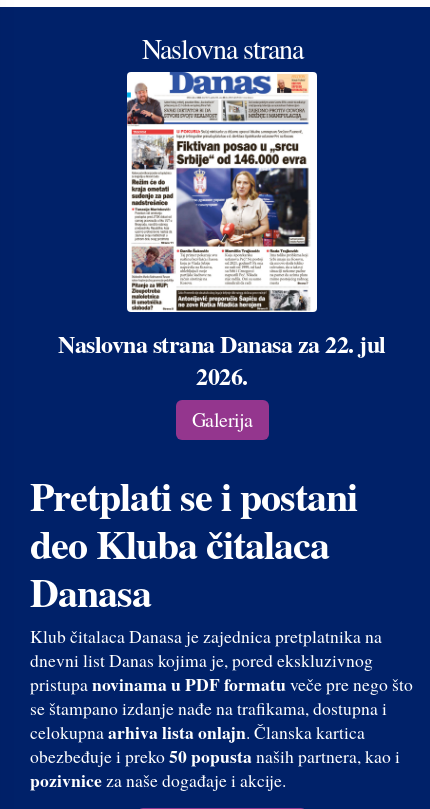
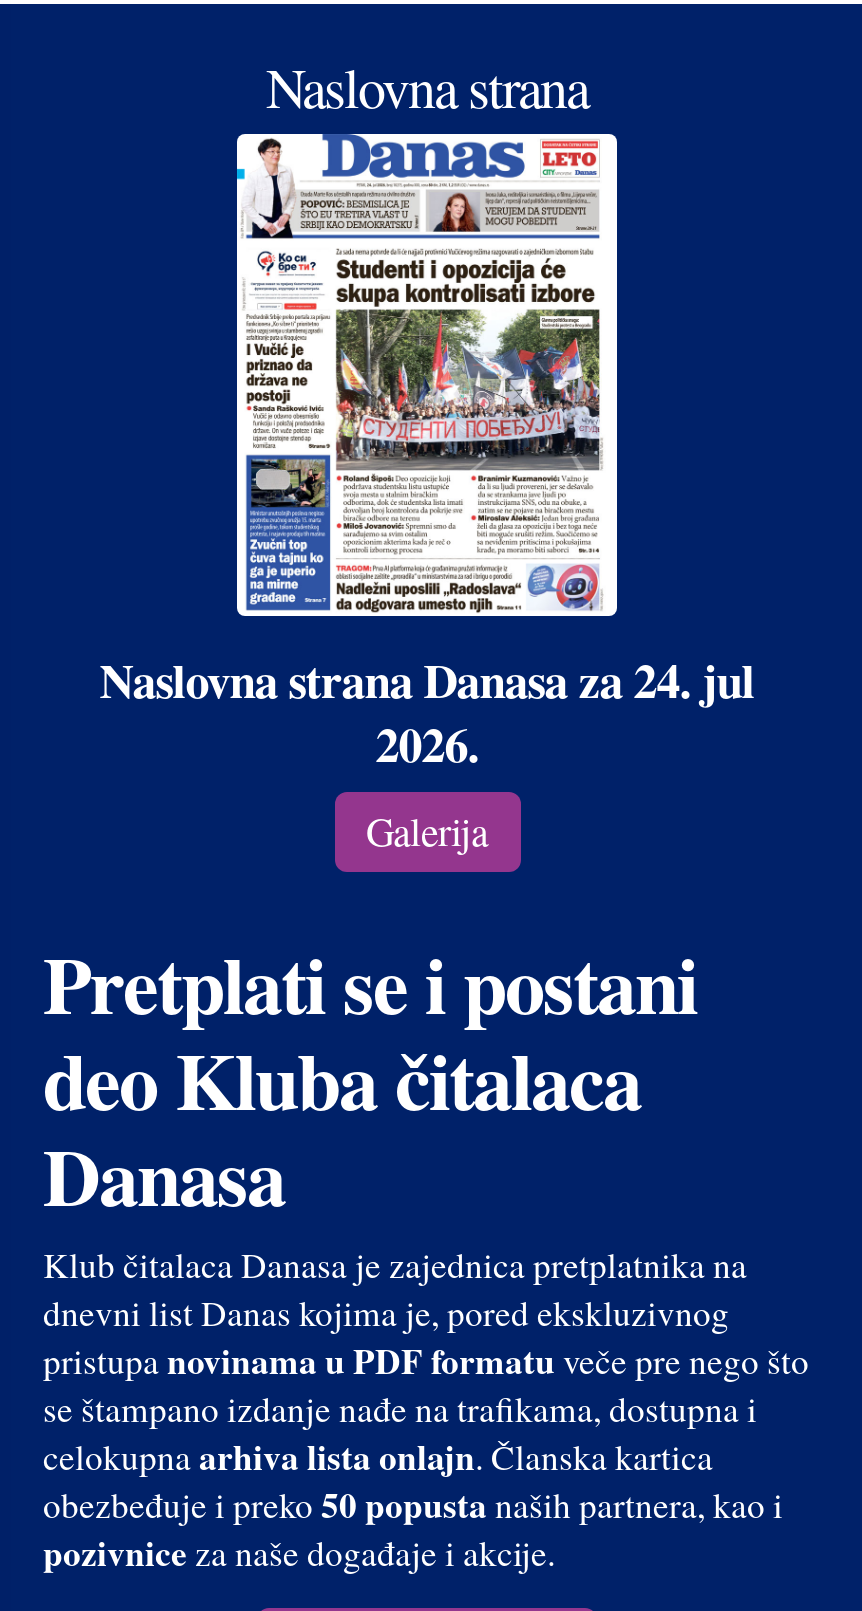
- [image]
- Naslovna strana Danasa za 22. jul
+ [image]
+ Naslovna strana Danasa za 24. jul
